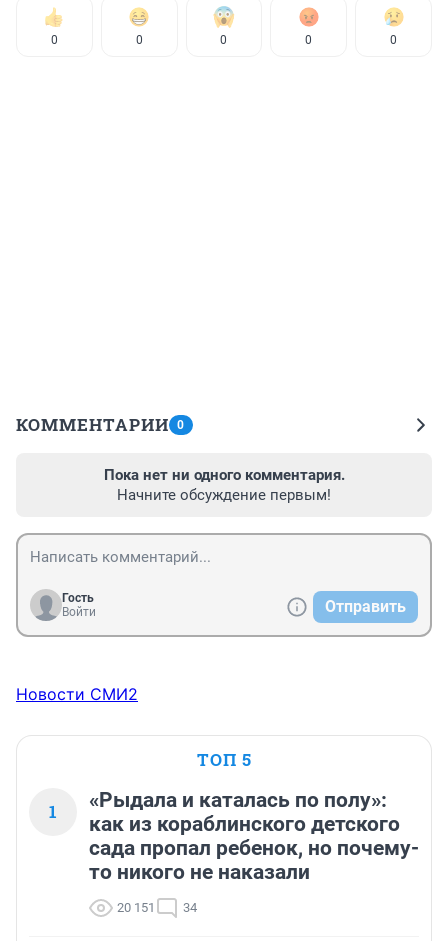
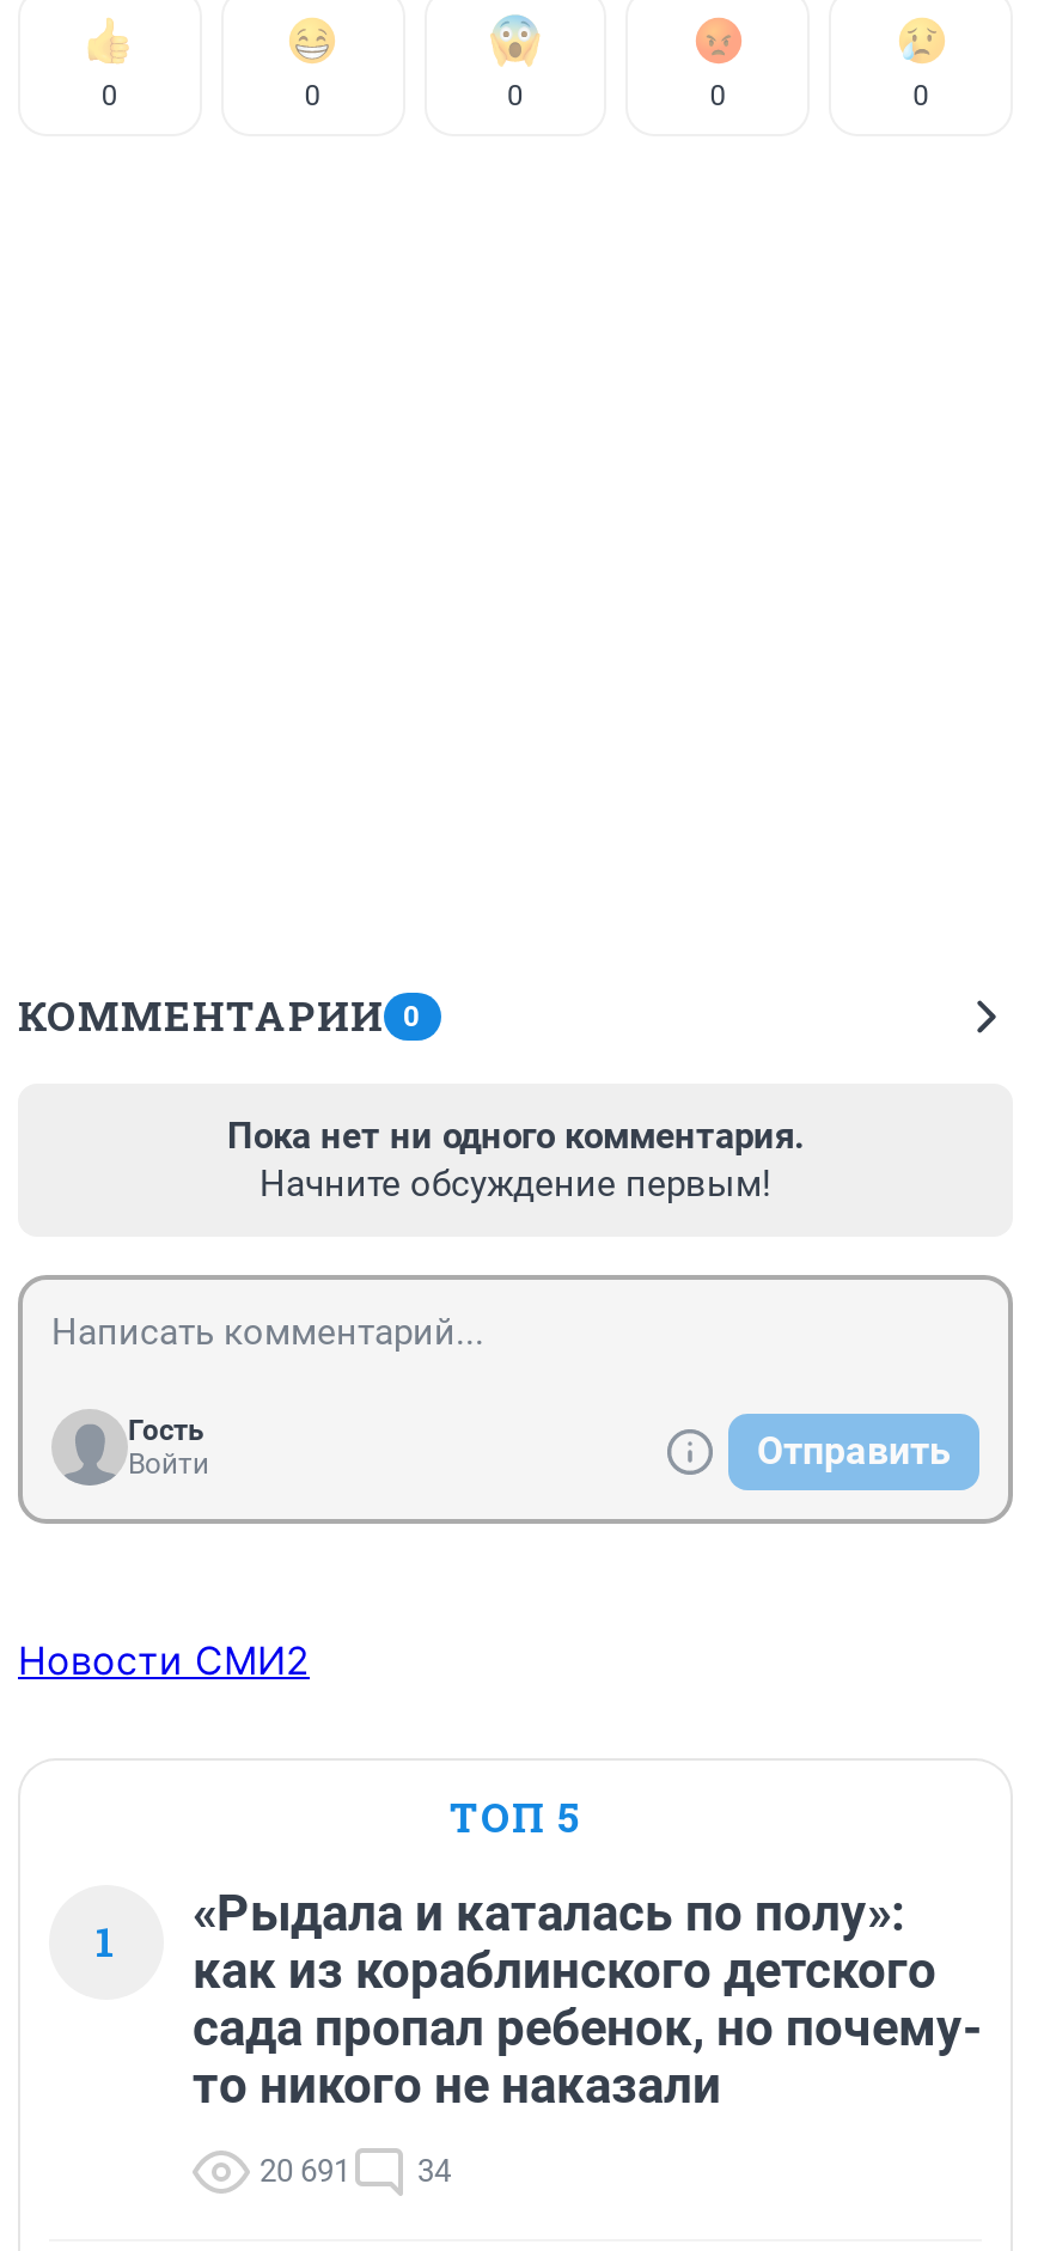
- 20 151 34
+ 20 691 34
